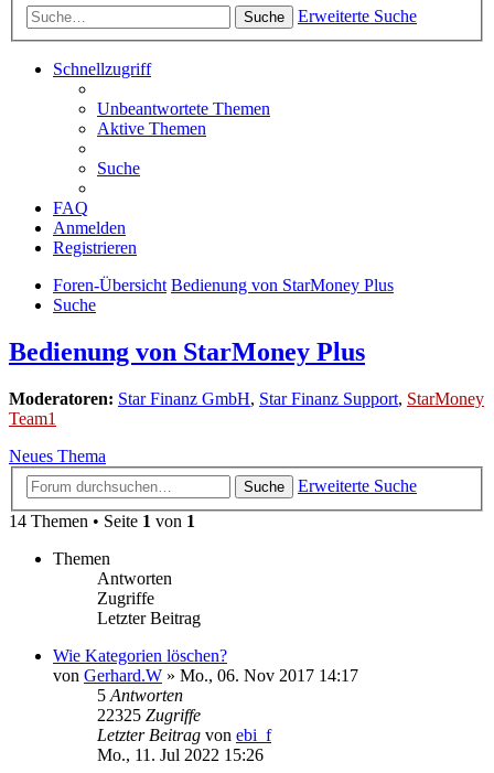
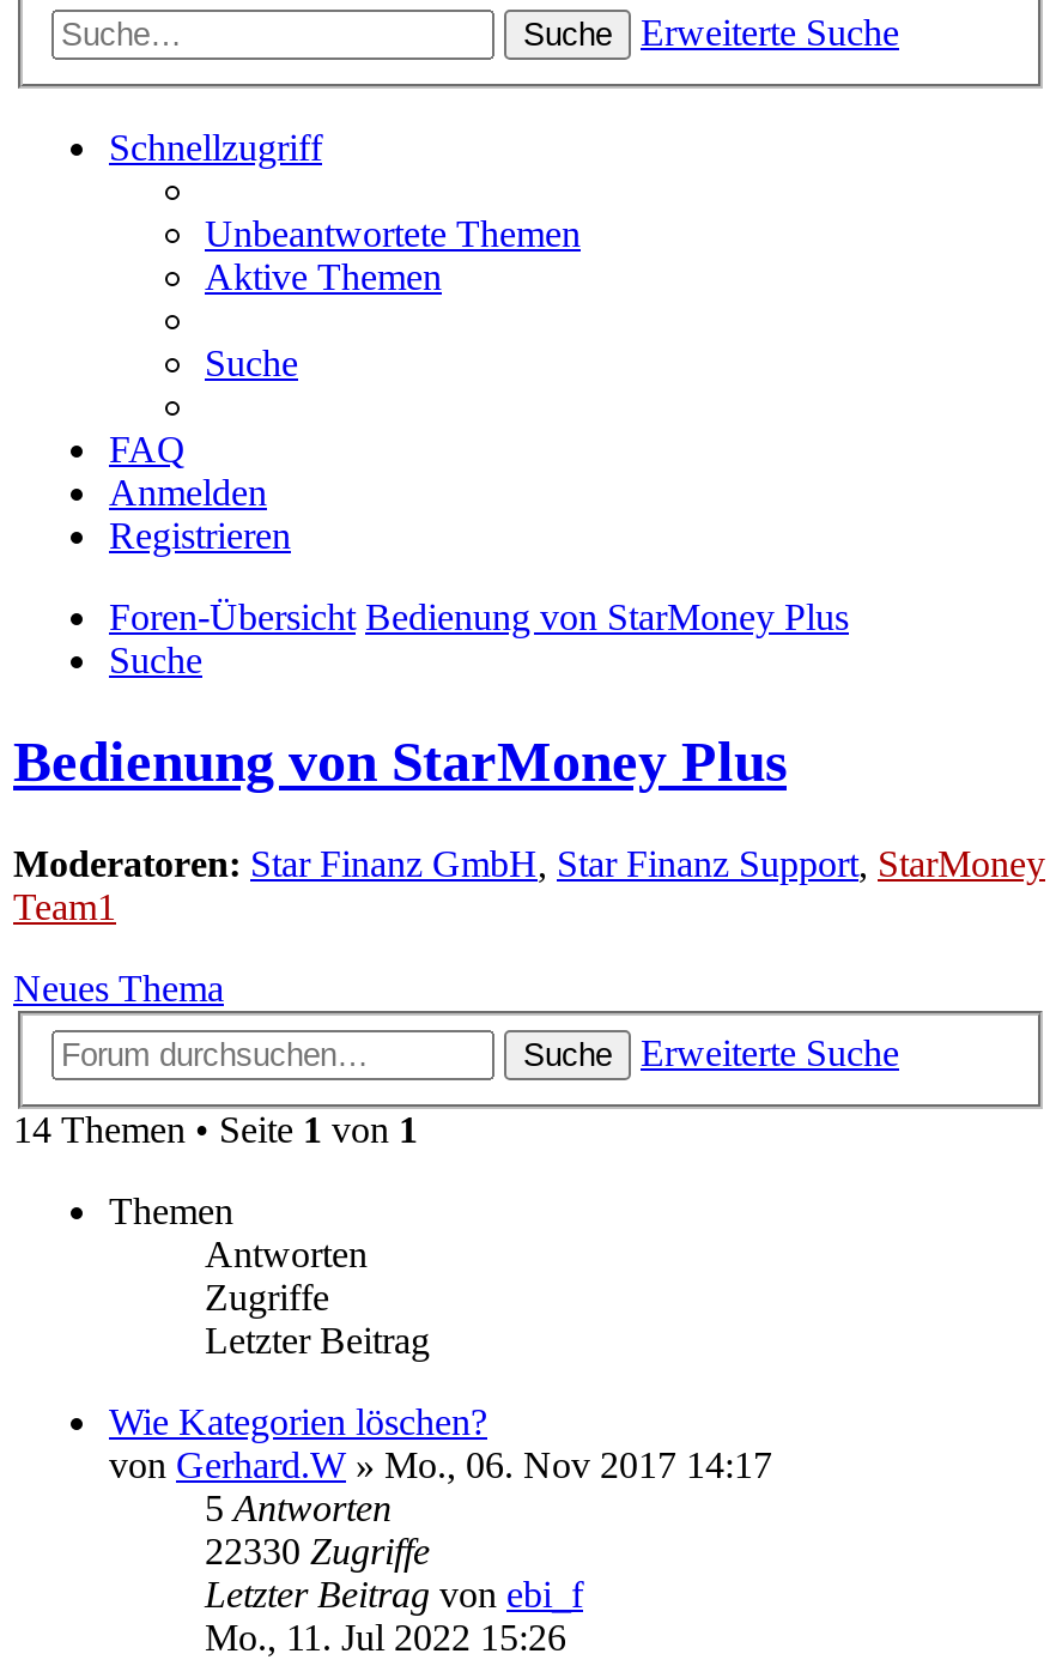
- 22325 Zugriffe
+ 22330 Zugriffe
